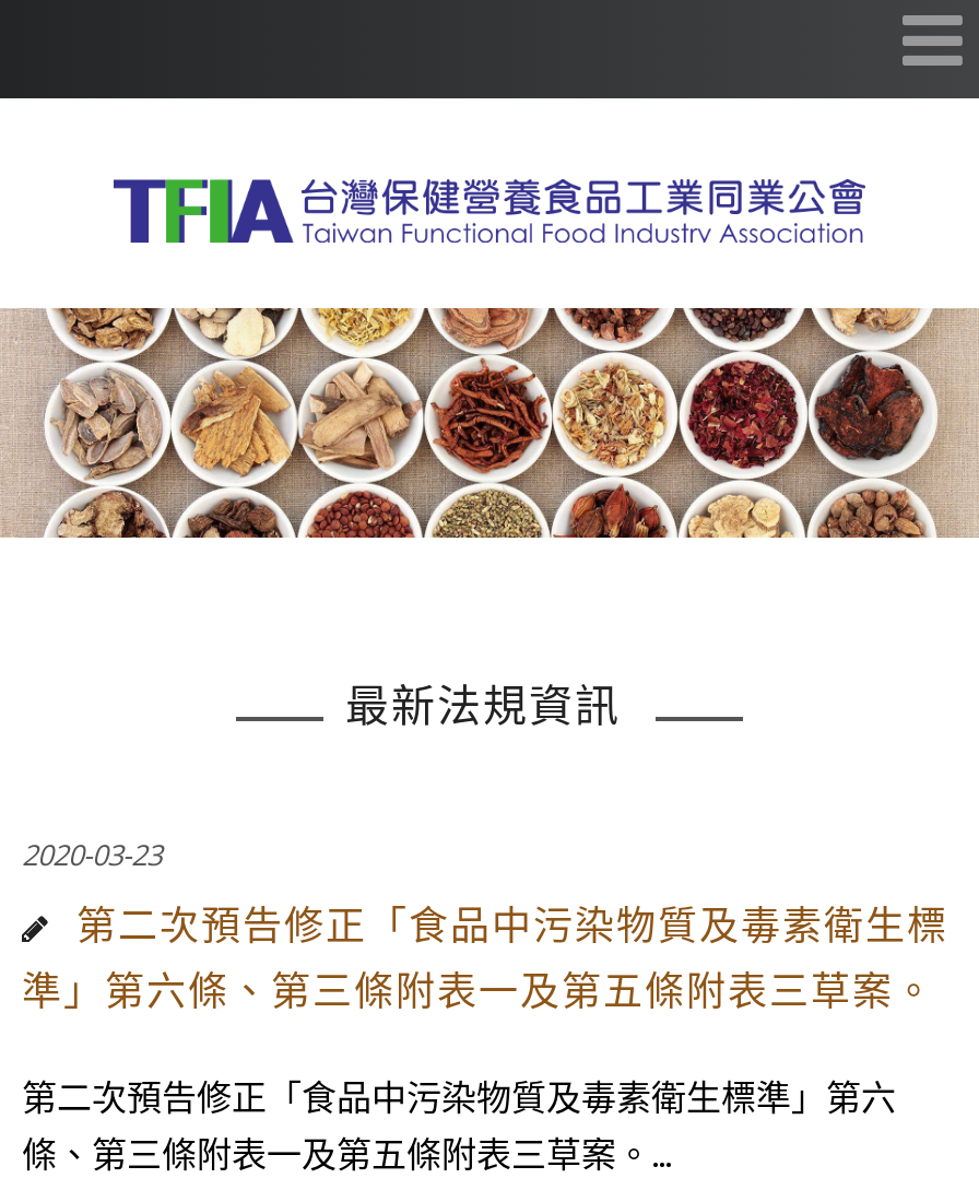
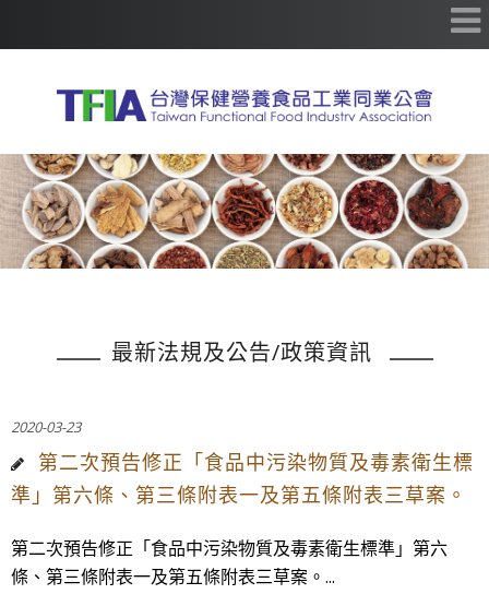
- 最新法規資訊
+ 最新法規及公告/政策資訊
